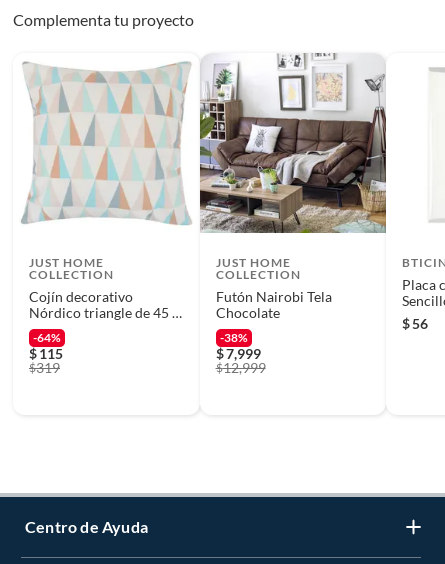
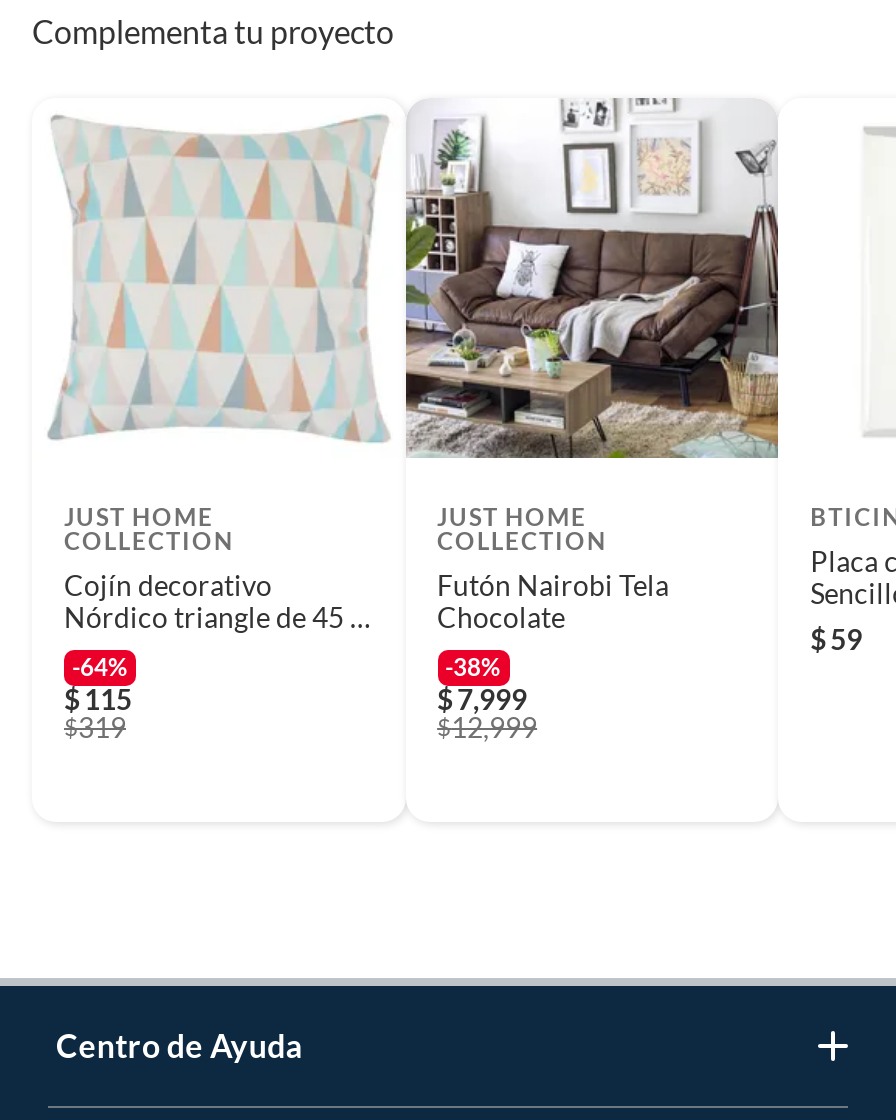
- $ 56
+ $ 59
